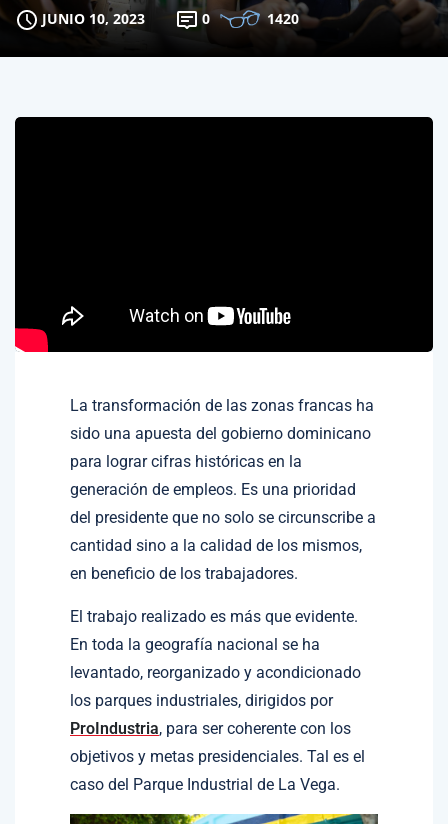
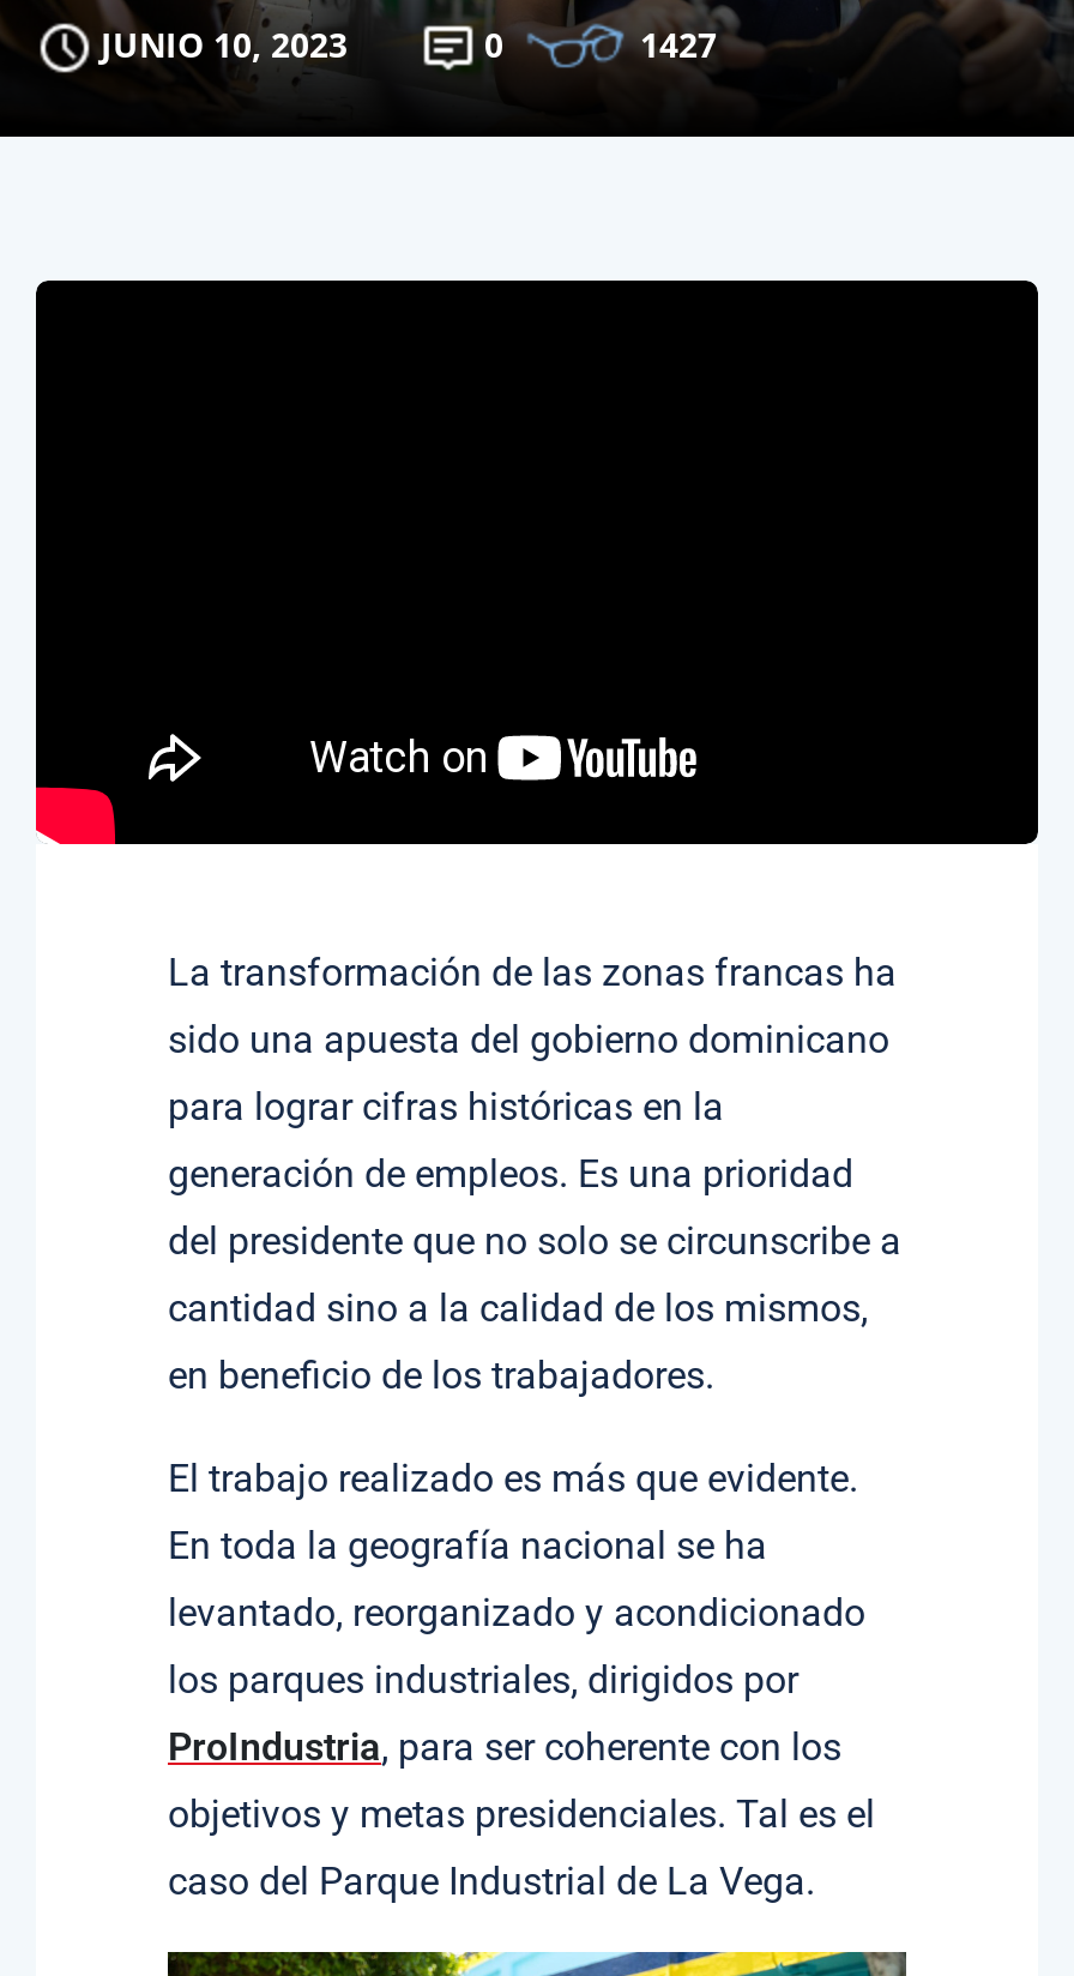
- 1420
+ 1427
